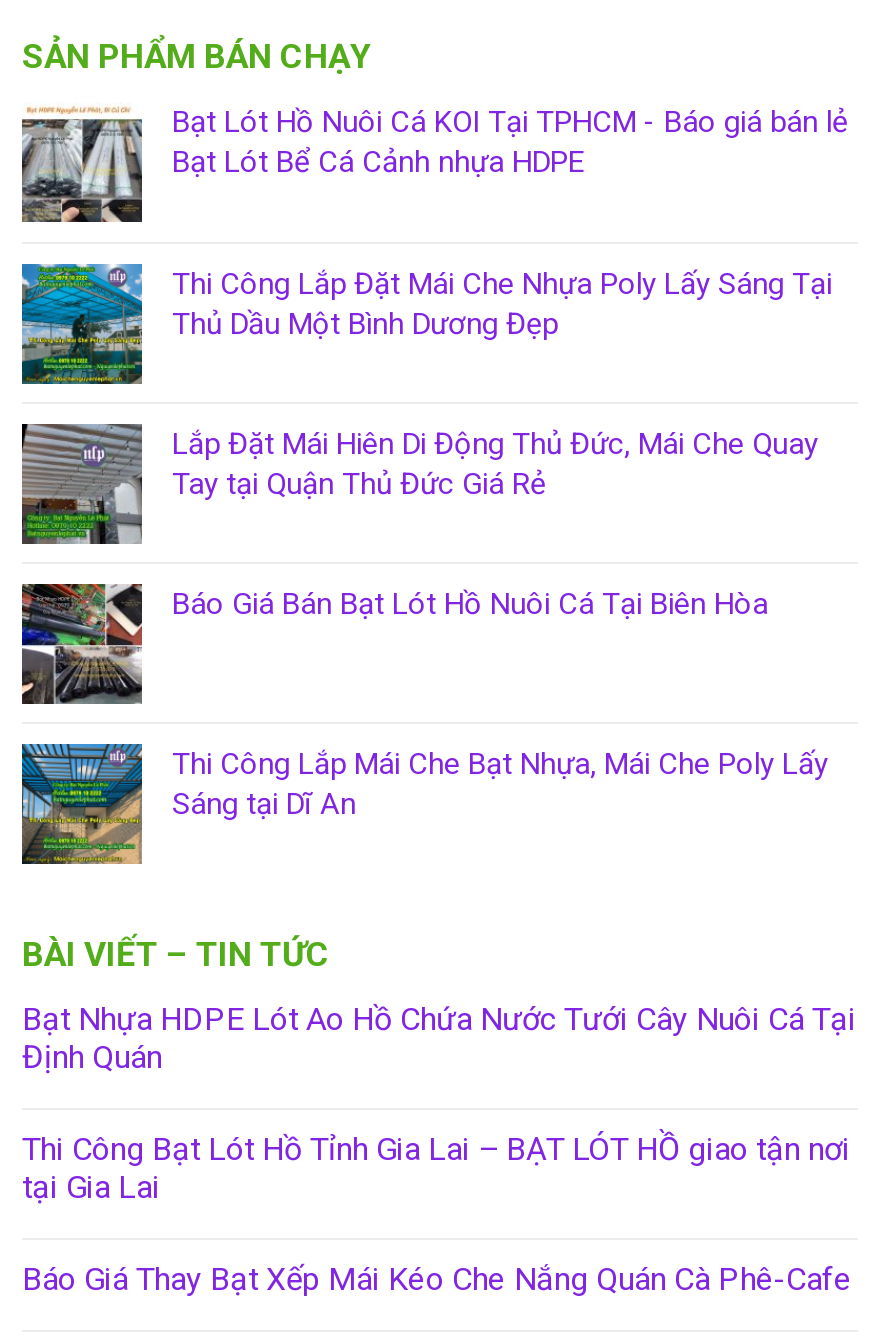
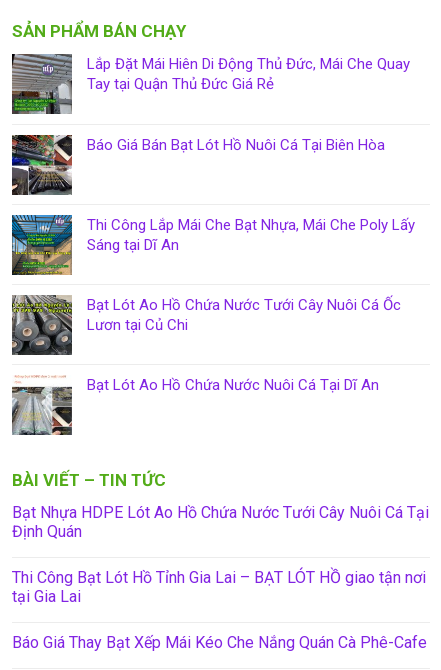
- [image]
- Bạt Lót Hồ Nuôi Cá KOI Tại TPHCM - Báo giá bán lẻ
- Bạt Lót Bể Cá Cảnh nhựa HDPE
- Thi Công Lắp Đặt Mái Che Nhựa Poly Lấy Sáng Tại
- Thủ Dầu Một Bình Dương Đẹp

- [image]

moved up: [image] | Lắp Đặt Mái Hiên Di Động Thủ Đức, Mái Che Quay | Tay tại Quận Thủ Đức Giá Rẻ | Báo Giá Bán Bạt Lót Hồ Nuôi Cá Tại Biên Hòa | Thi Công Lắp Mái Che Bạt Nhựa, Mái Che Poly Lấy | Sáng tại Dĩ An

+ [image]
+ Bạt Lót Ao Hồ Chứa Nước Tưới Cây Nuôi Cá Ốc
+ Lươn tại Củ Chi
+ Bạt Lót Ao Hồ Chứa Nước Nuôi Cá Tại Dĩ An

+ [image]
